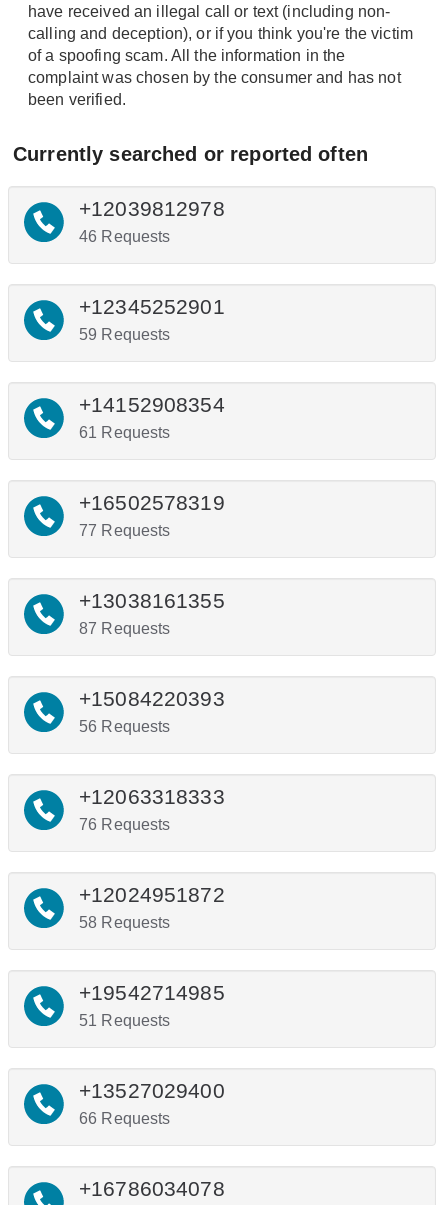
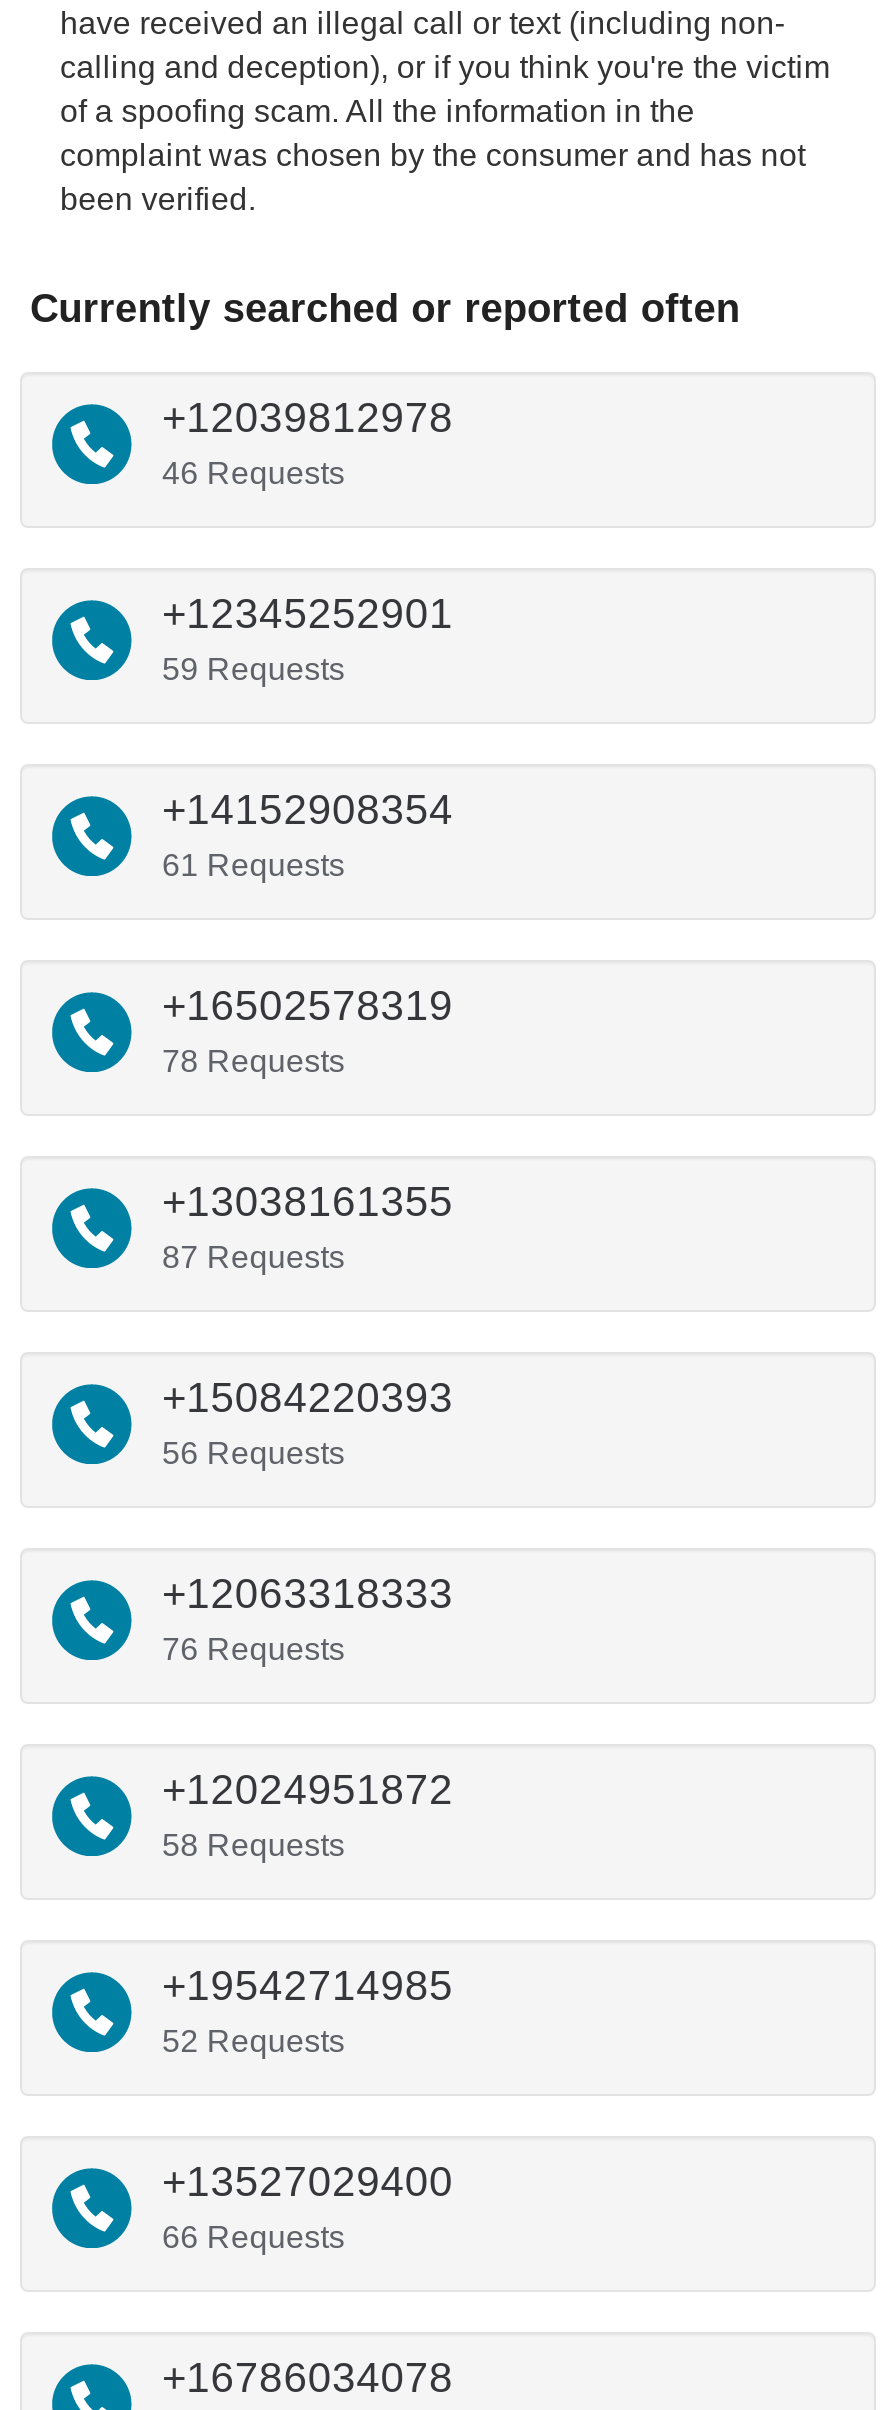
- 77 Requests
+ 78 Requests

- 51 Requests
+ 52 Requests
